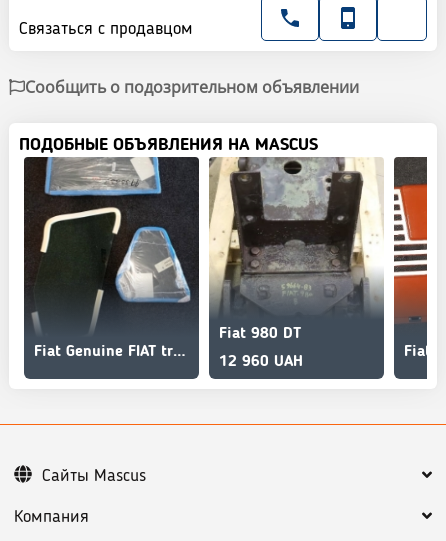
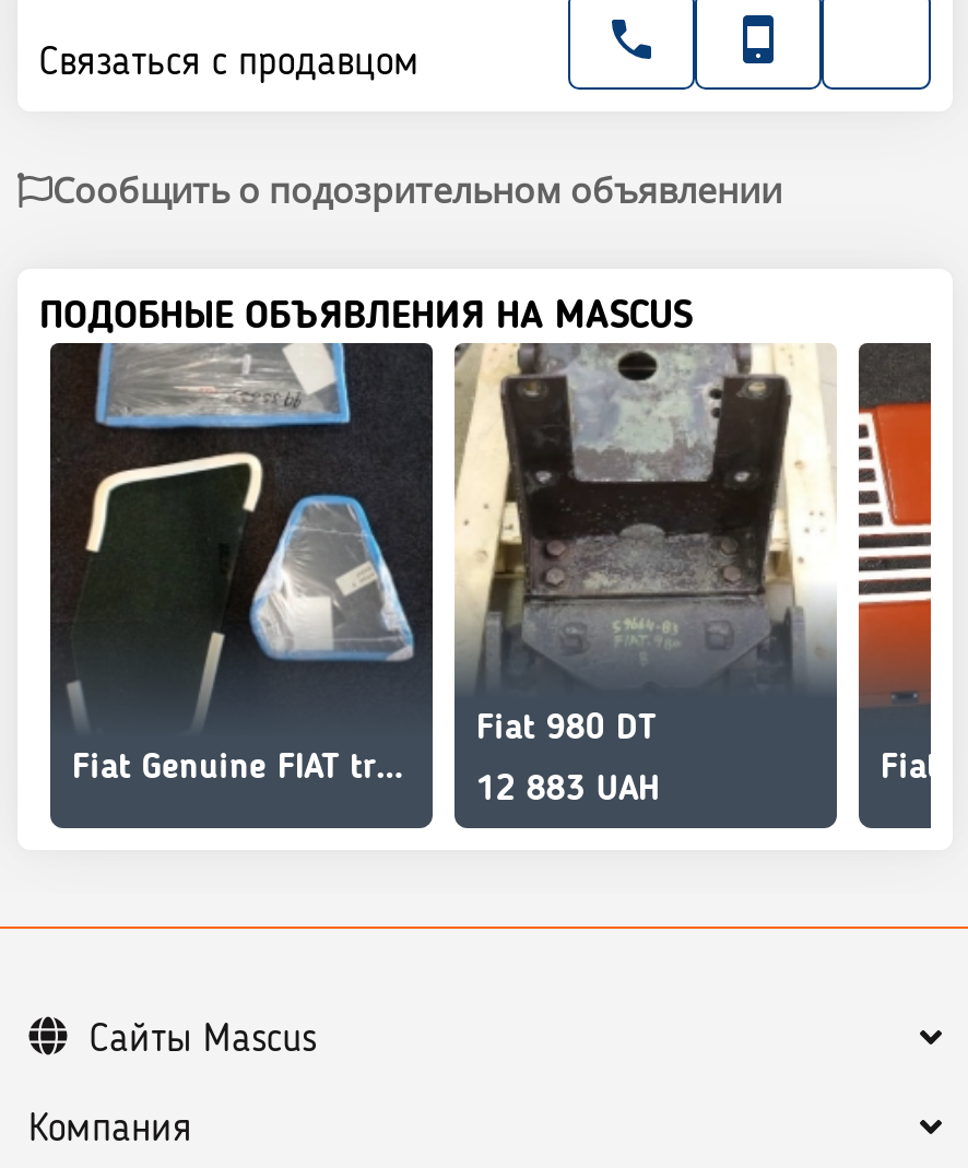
- 12 960 UAH
+ 12 883 UAH
